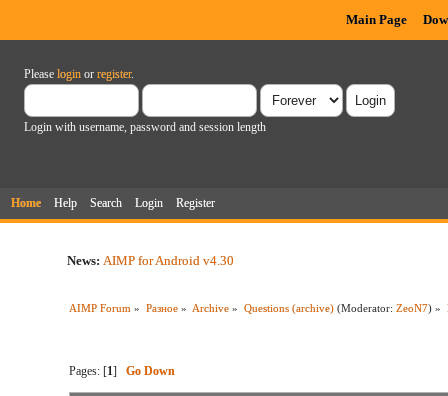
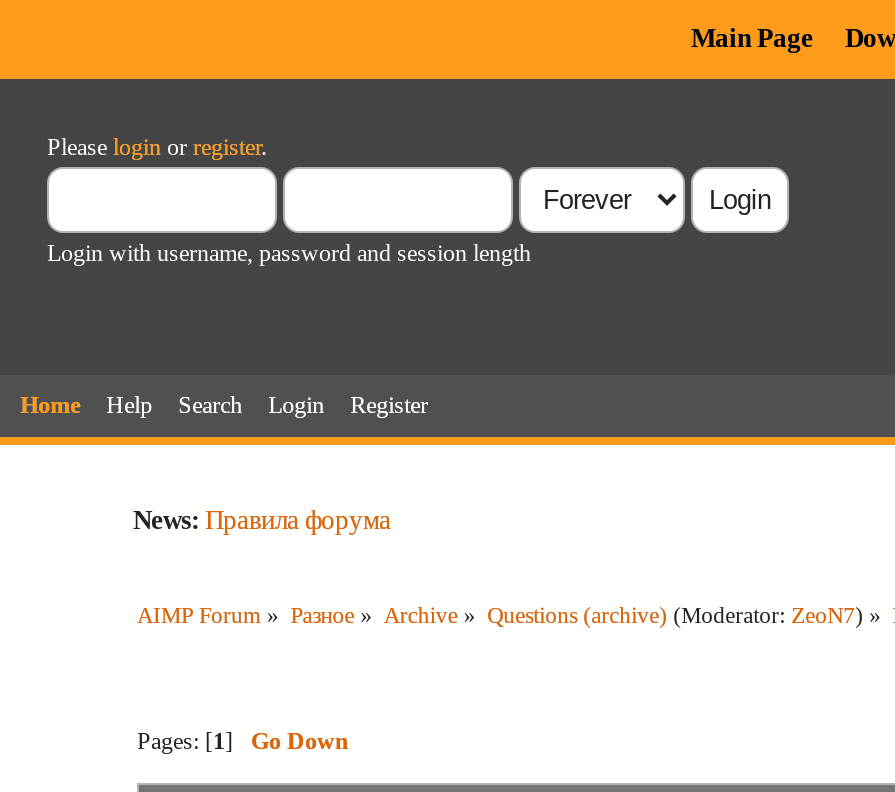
- News: AIMP for Android v4.30
+ News: Правила форума
